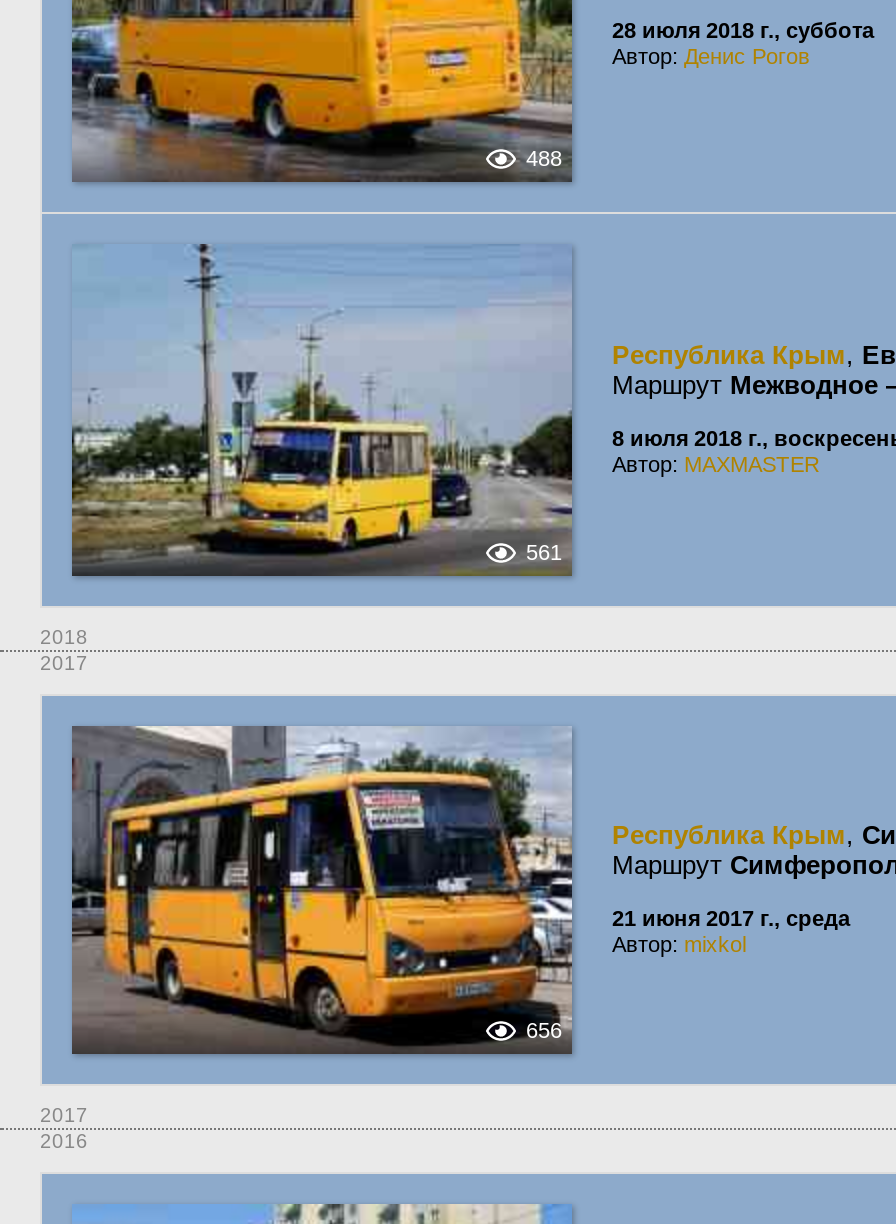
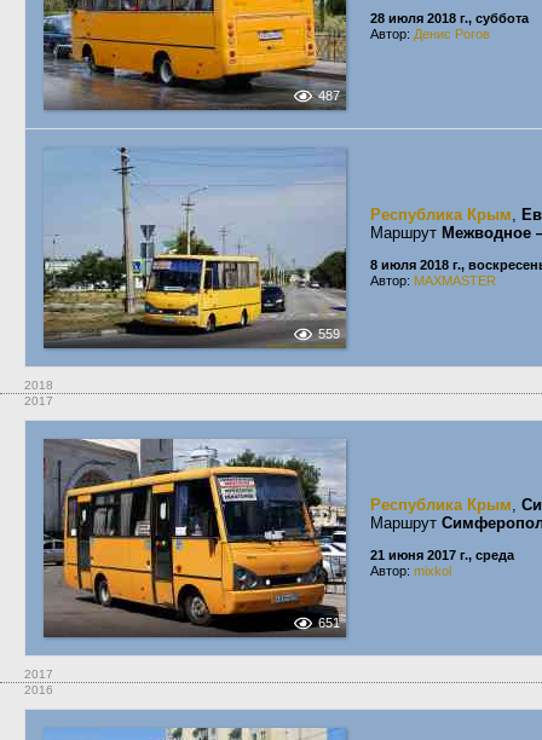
- 488
+ 487

- 561
+ 559

- 656
+ 651
